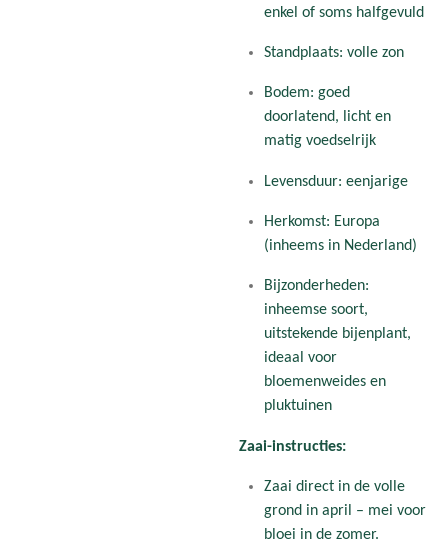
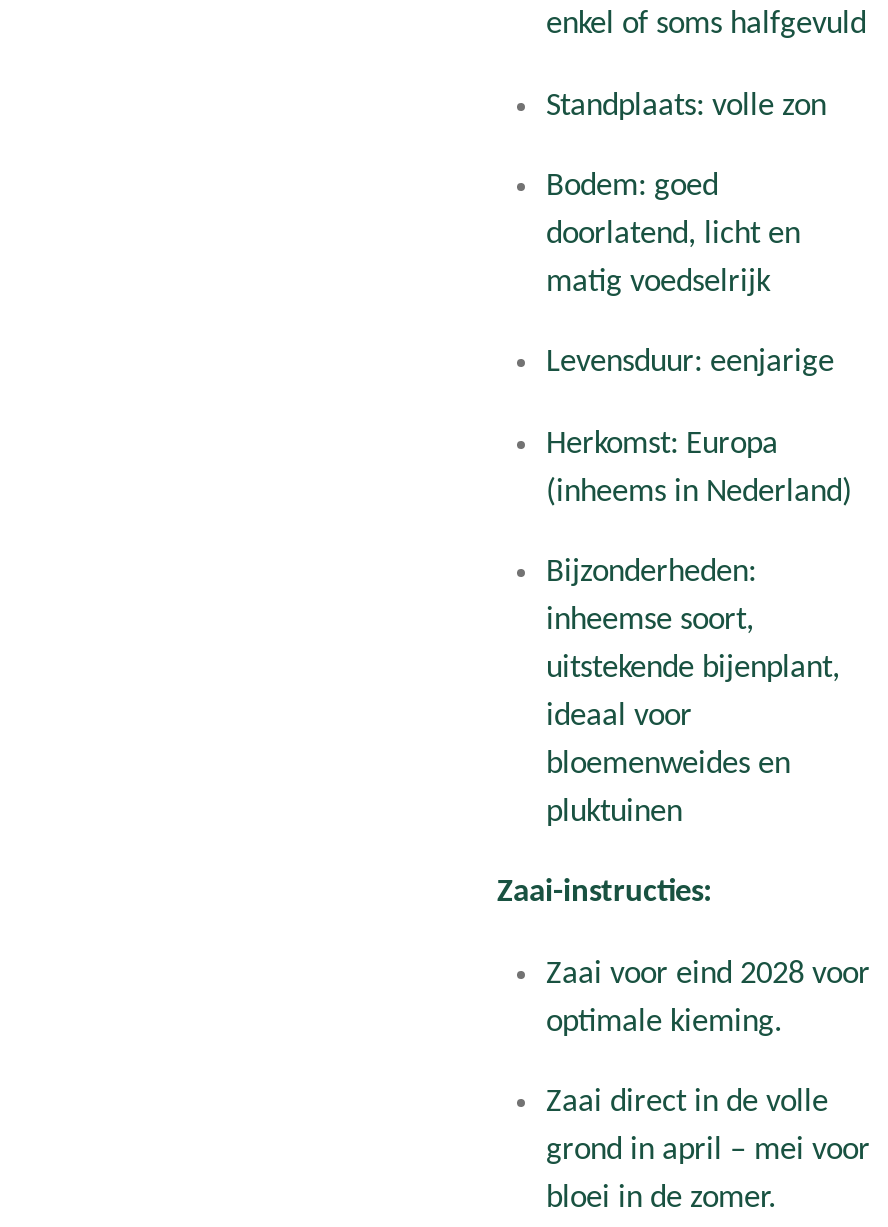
+ Zaai voor eind 2028 voor
+ optimale kieming.
